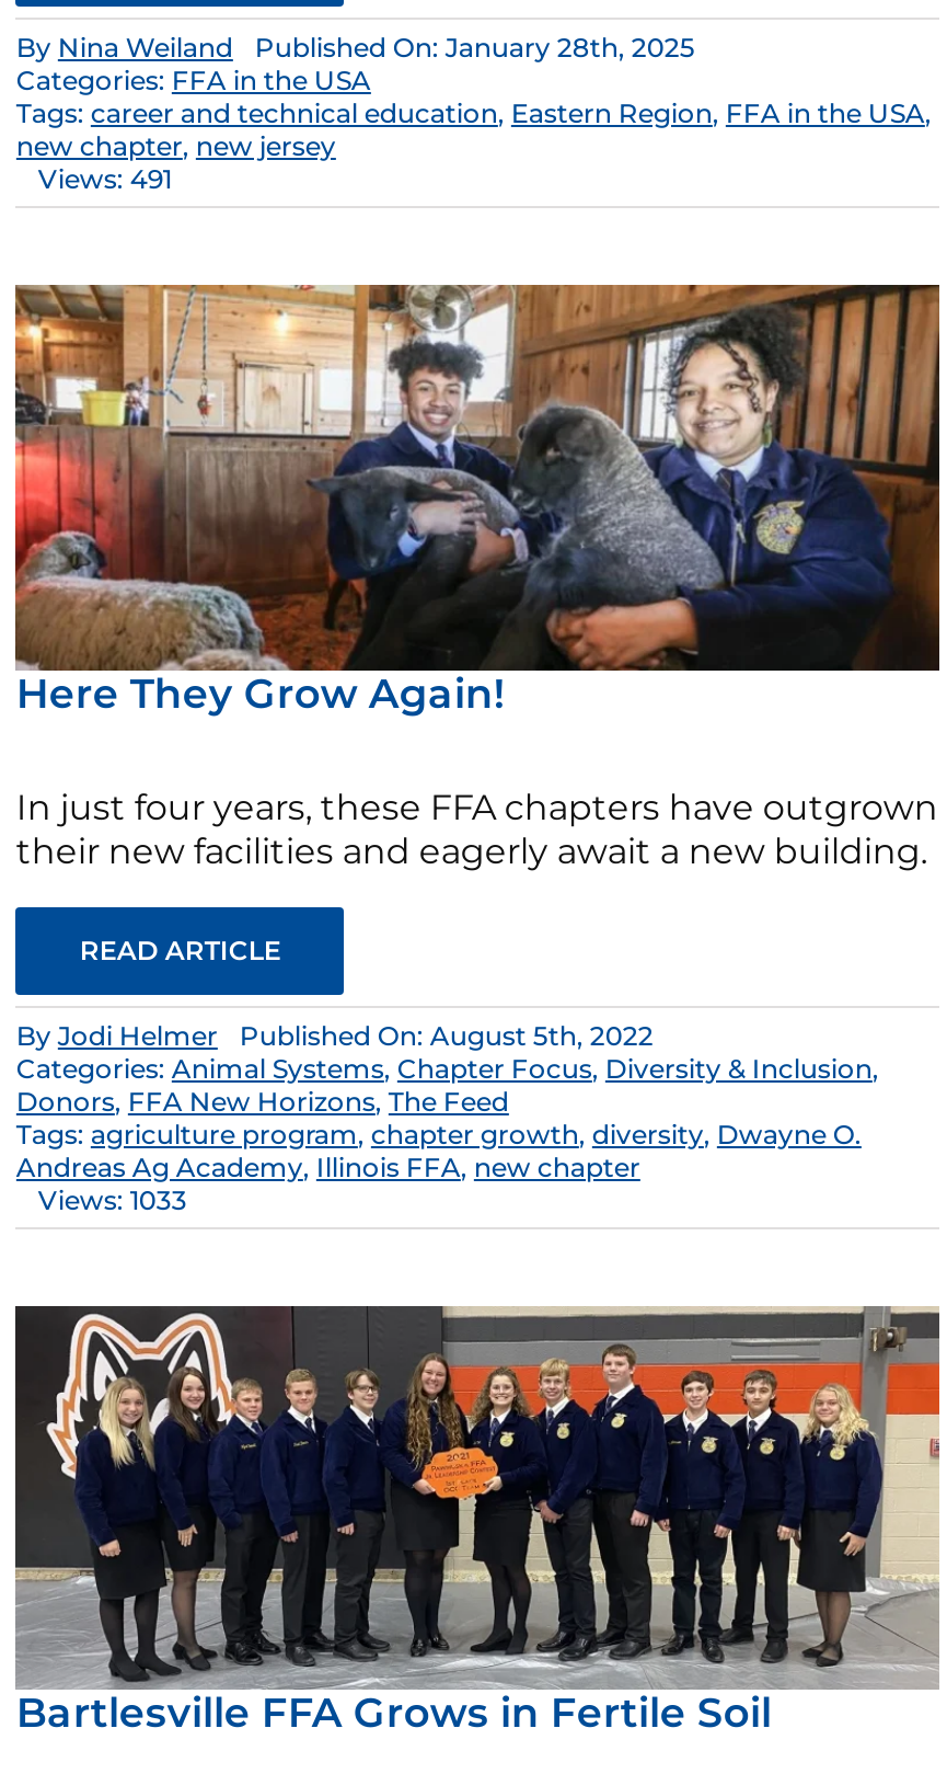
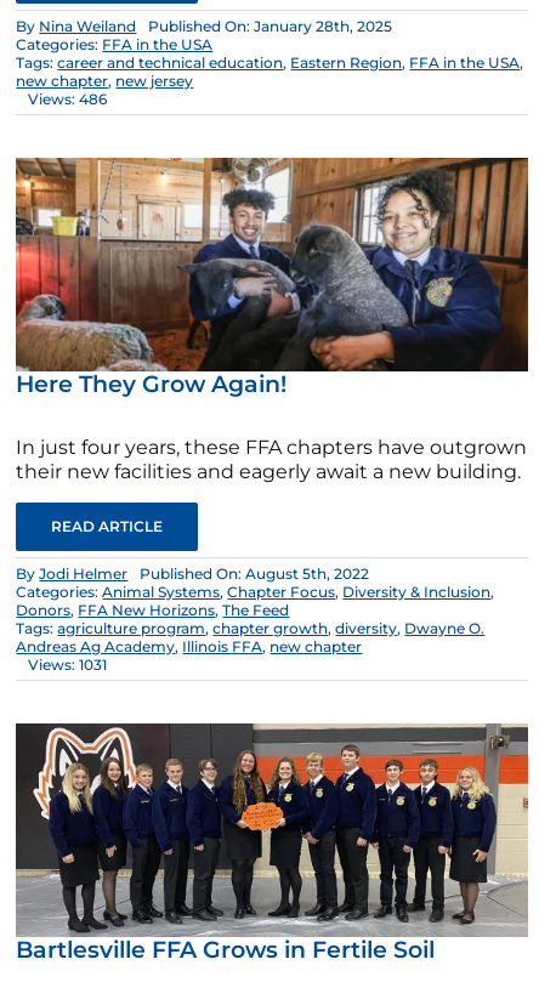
- Views: 491
+ Views: 486

- Views: 1033
+ Views: 1031
